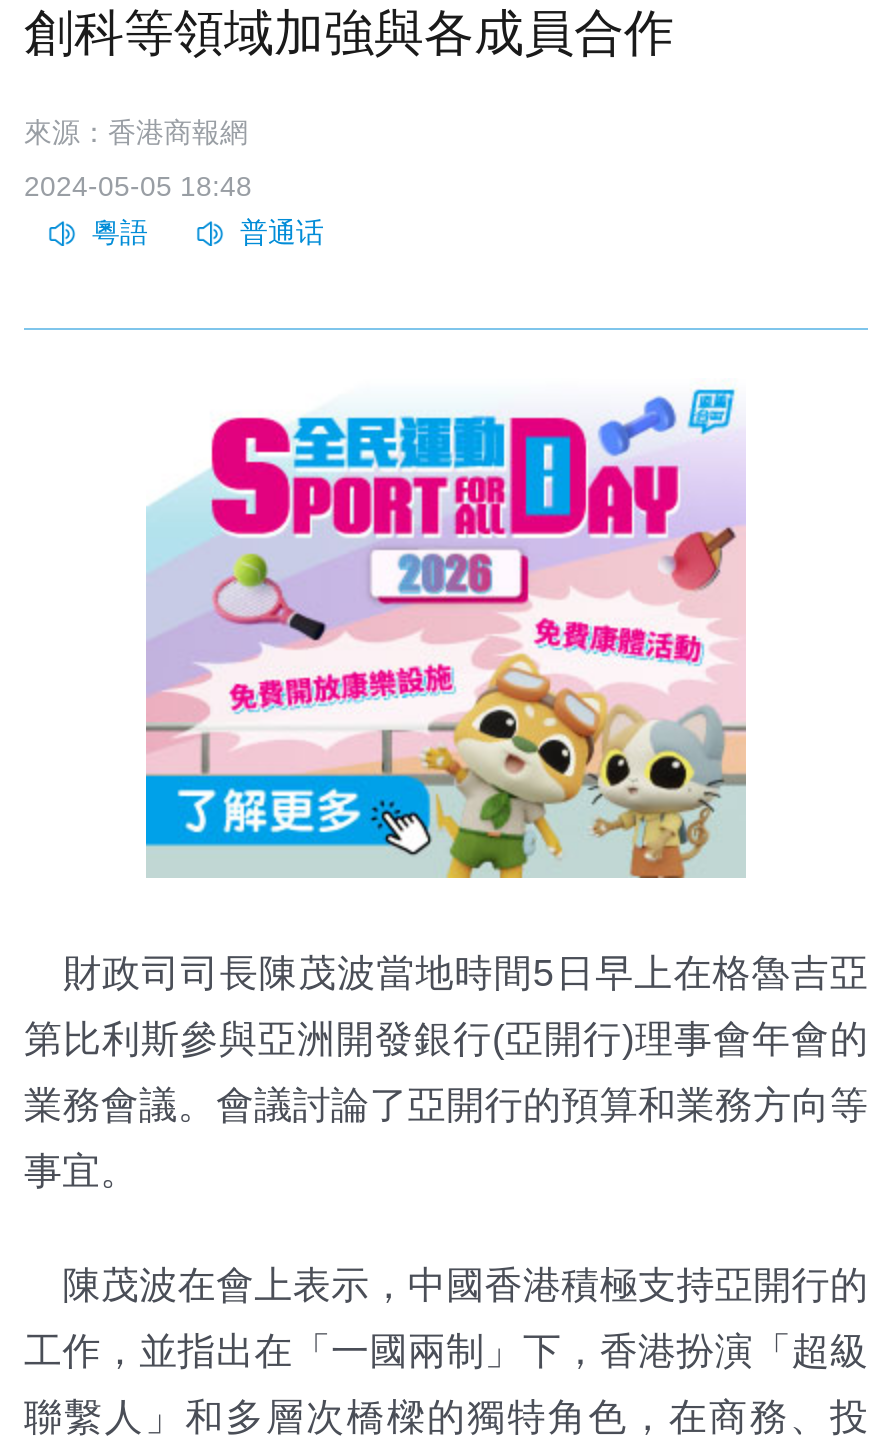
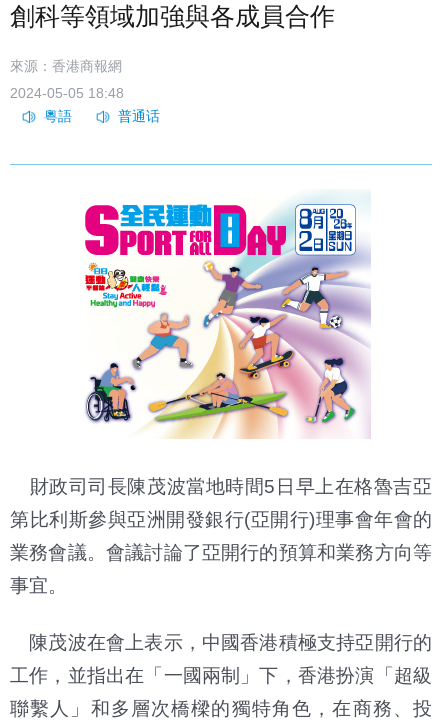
- [image]
+ [image]
